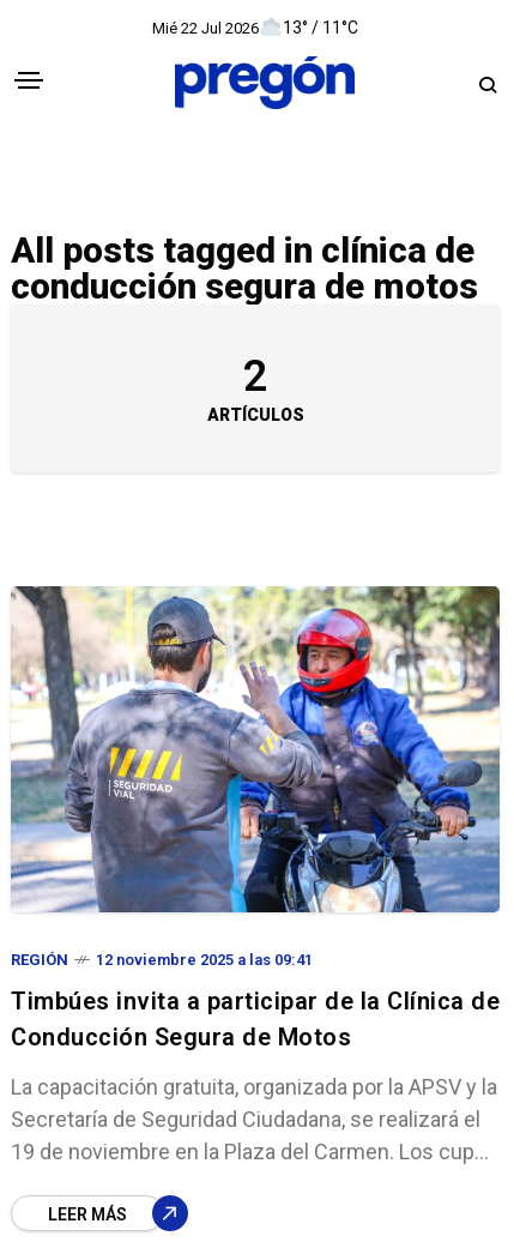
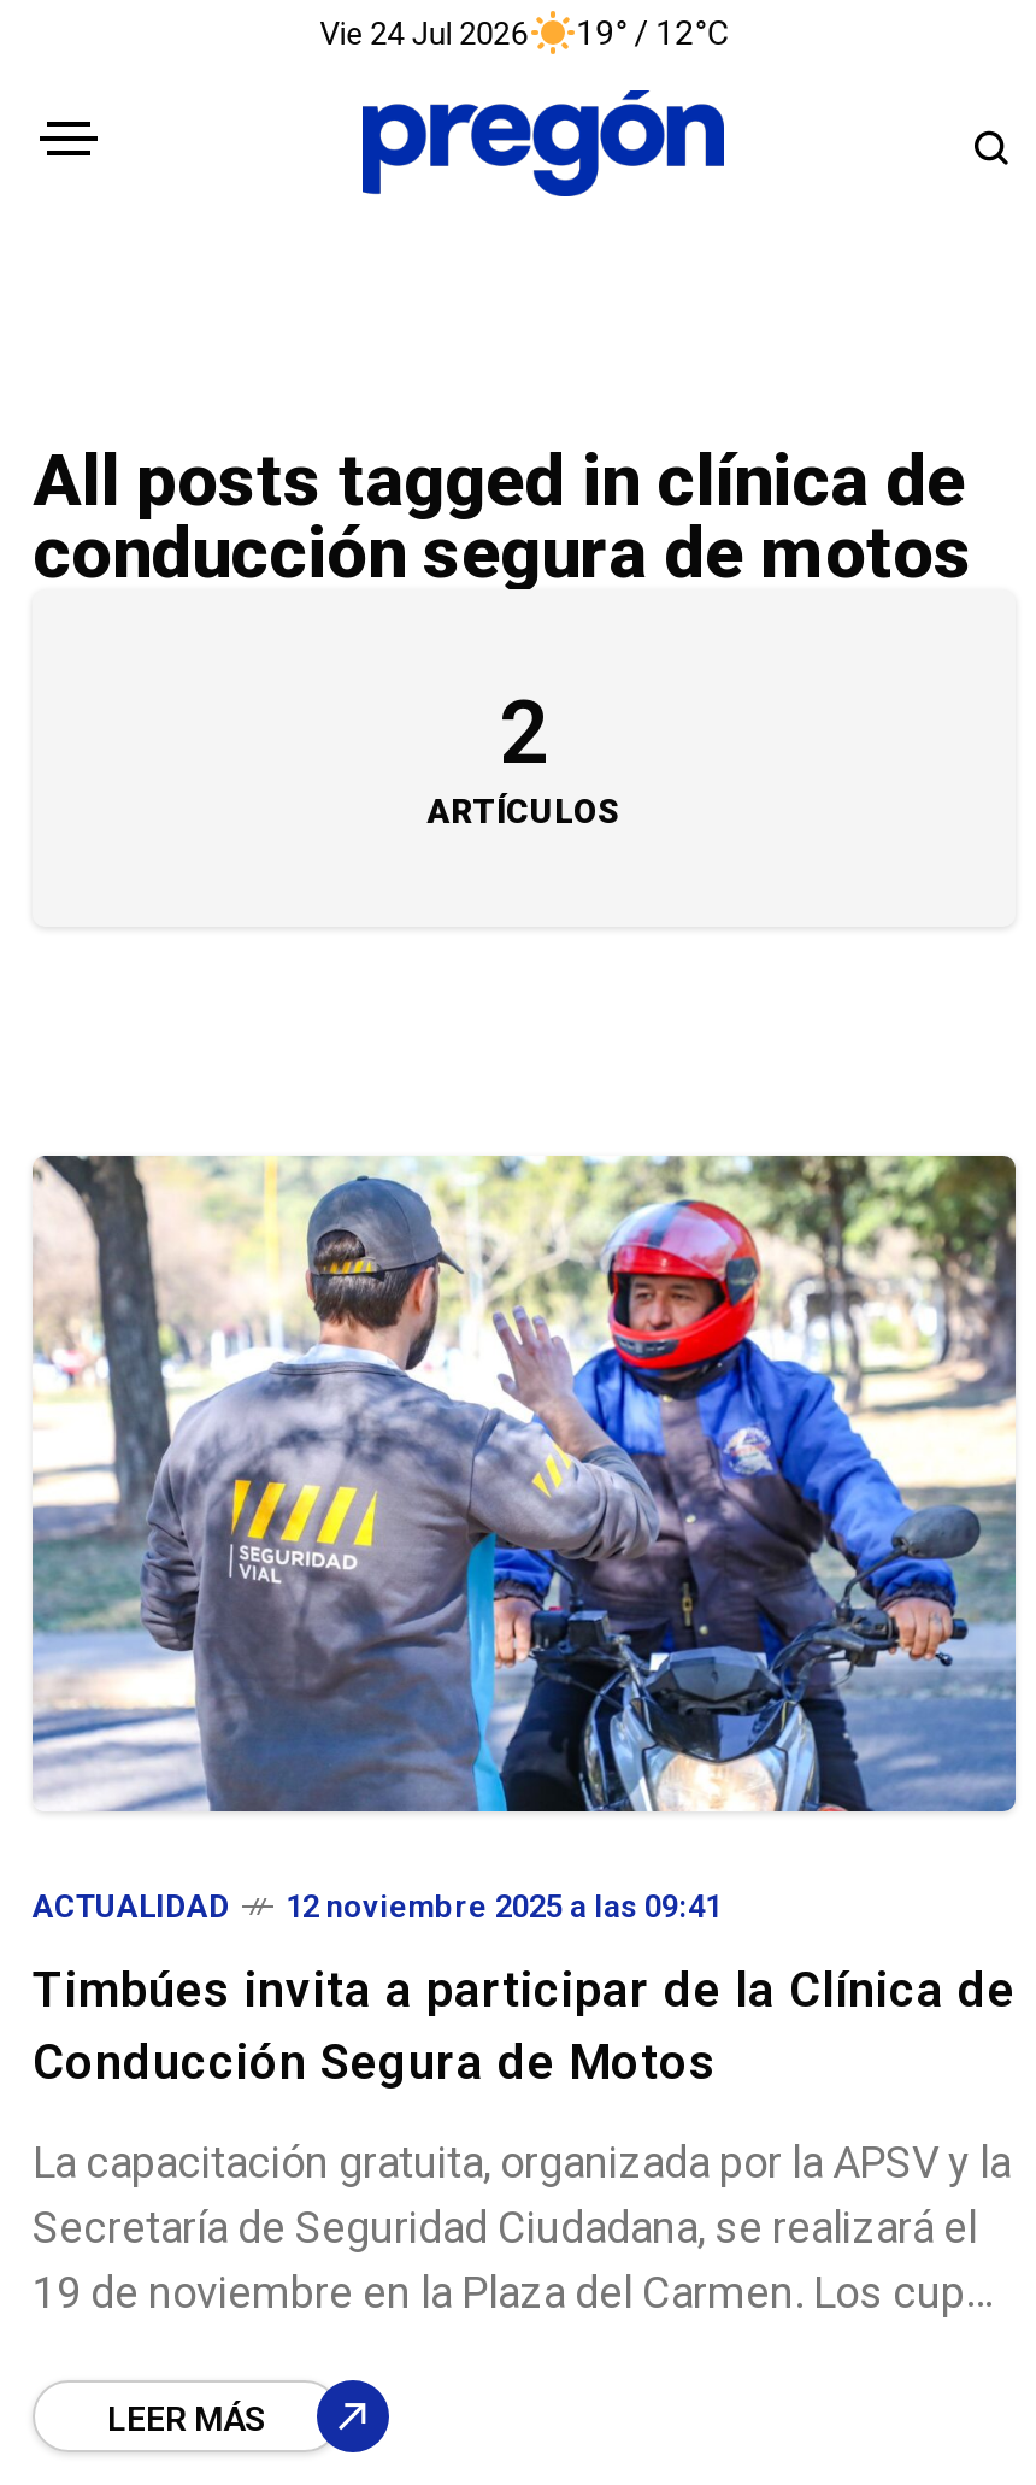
- Mié 22 Jul 2026
- 13° / 11°C
+ Vie 24 Jul 2026
+ 19° / 12°C

- REGIÓN
+ ACTUALIDAD
